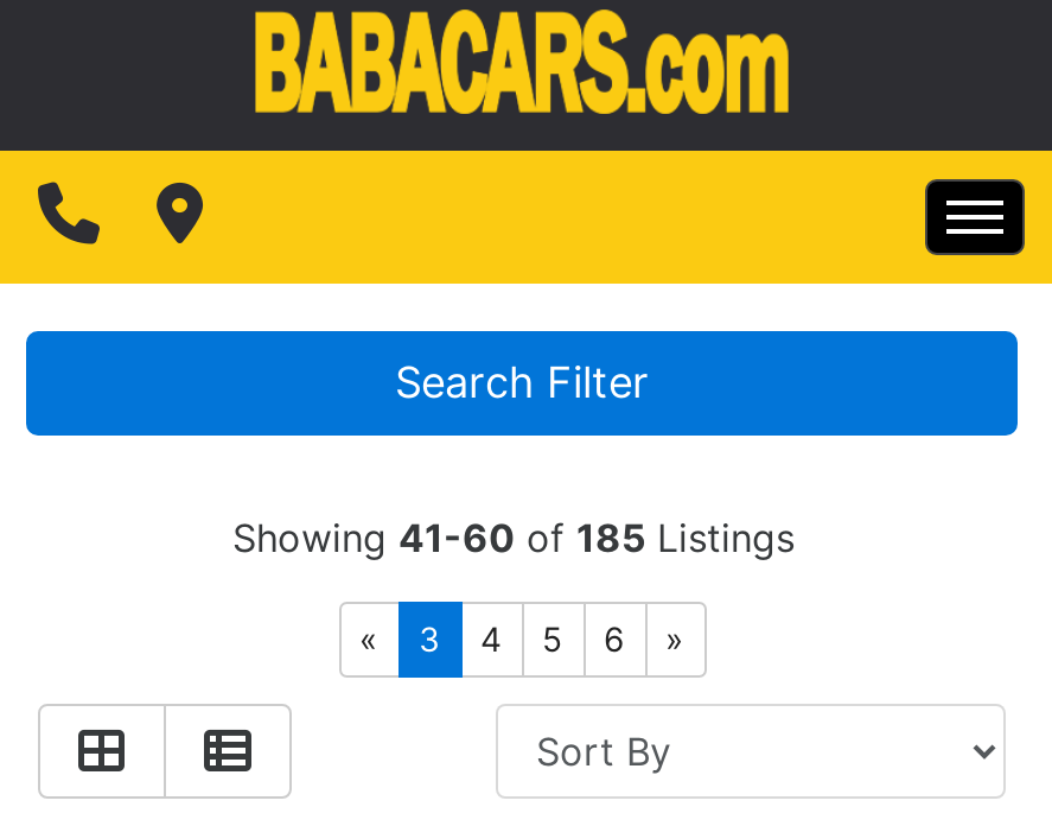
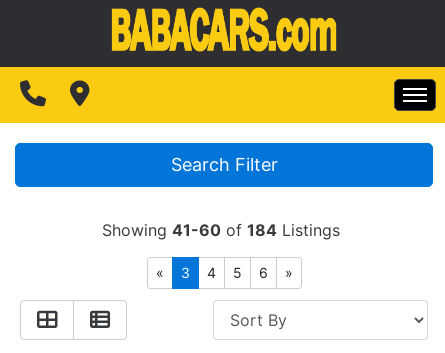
- Showing 41-60 of 185 Listings
+ Showing 41-60 of 184 Listings
